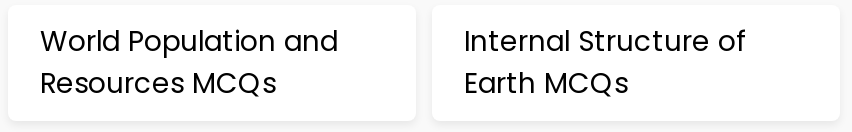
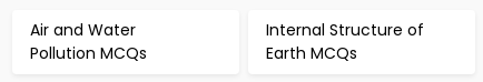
- World Population and
- Resources MCQs
+ Air and Water
+ Pollution MCQs
